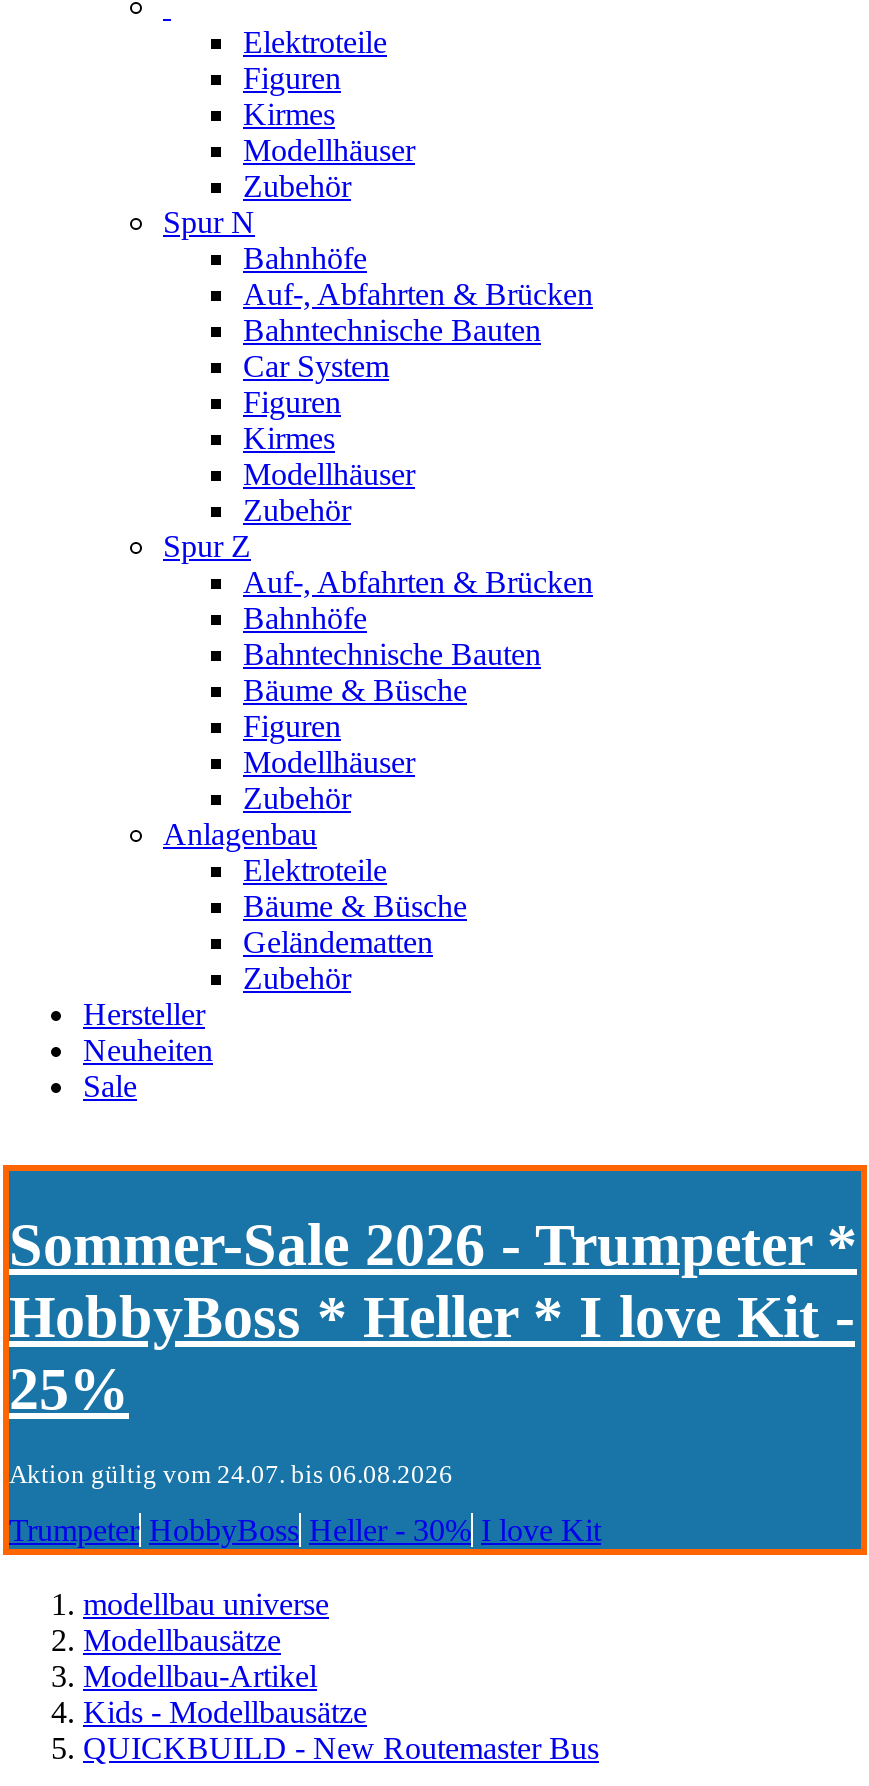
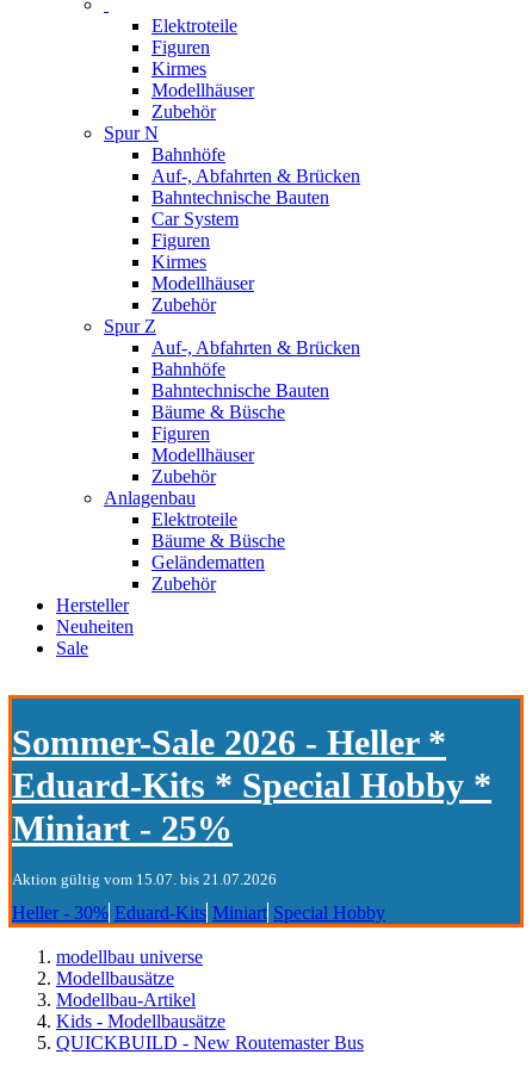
- Sommer-Sale 2026 - Trumpeter *
- HobbyBoss * Heller * I love Kit -
- 25%
+ Sommer-Sale 2026 - Heller *
+ Eduard-Kits * Special Hobby *
+ Miniart - 25%

- Aktion gültig vom 24.07. bis 06.08.2026
+ Aktion gültig vom 15.07. bis 21.07.2026

- Trumpeter HobbyBoss Heller - 30% I love Kit
+ Heller - 30% Eduard-Kits Miniart Special Hobby
